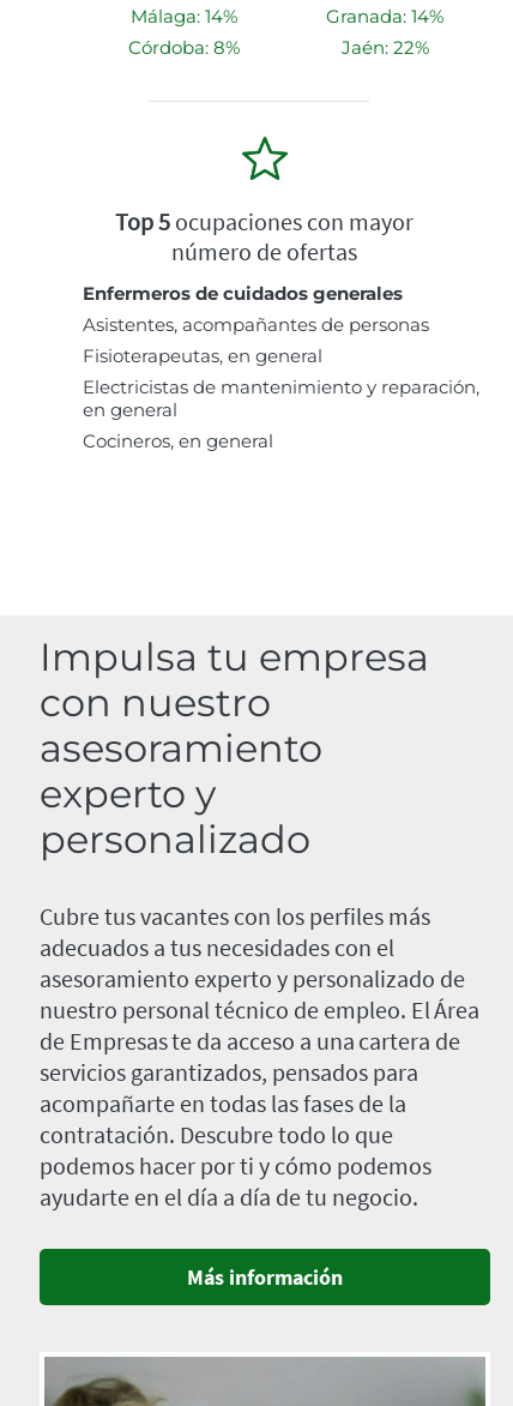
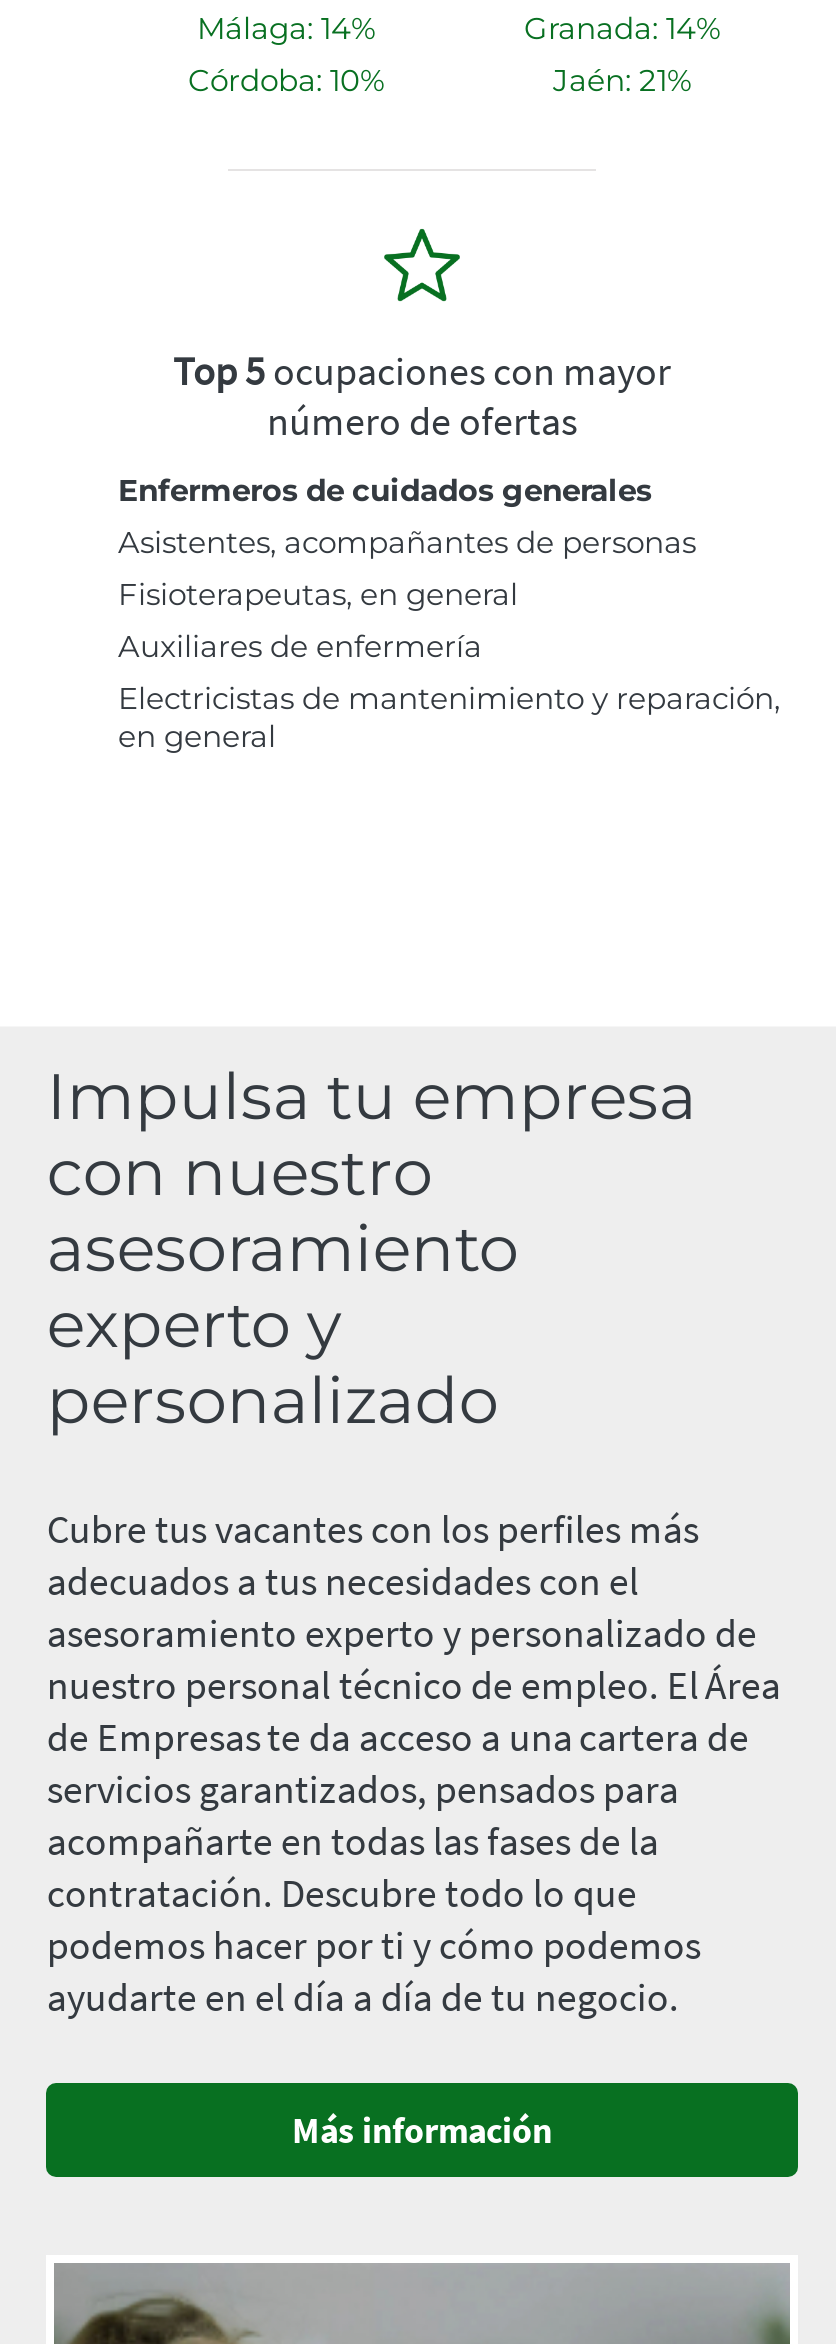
- Córdoba: 8%
+ Córdoba: 10%

- Jaén: 22%
+ Jaén: 21%

+ Auxiliares de enfermería

moved down: Electricistas de mantenimiento y reparación, | en general

- Cocineros, en general
